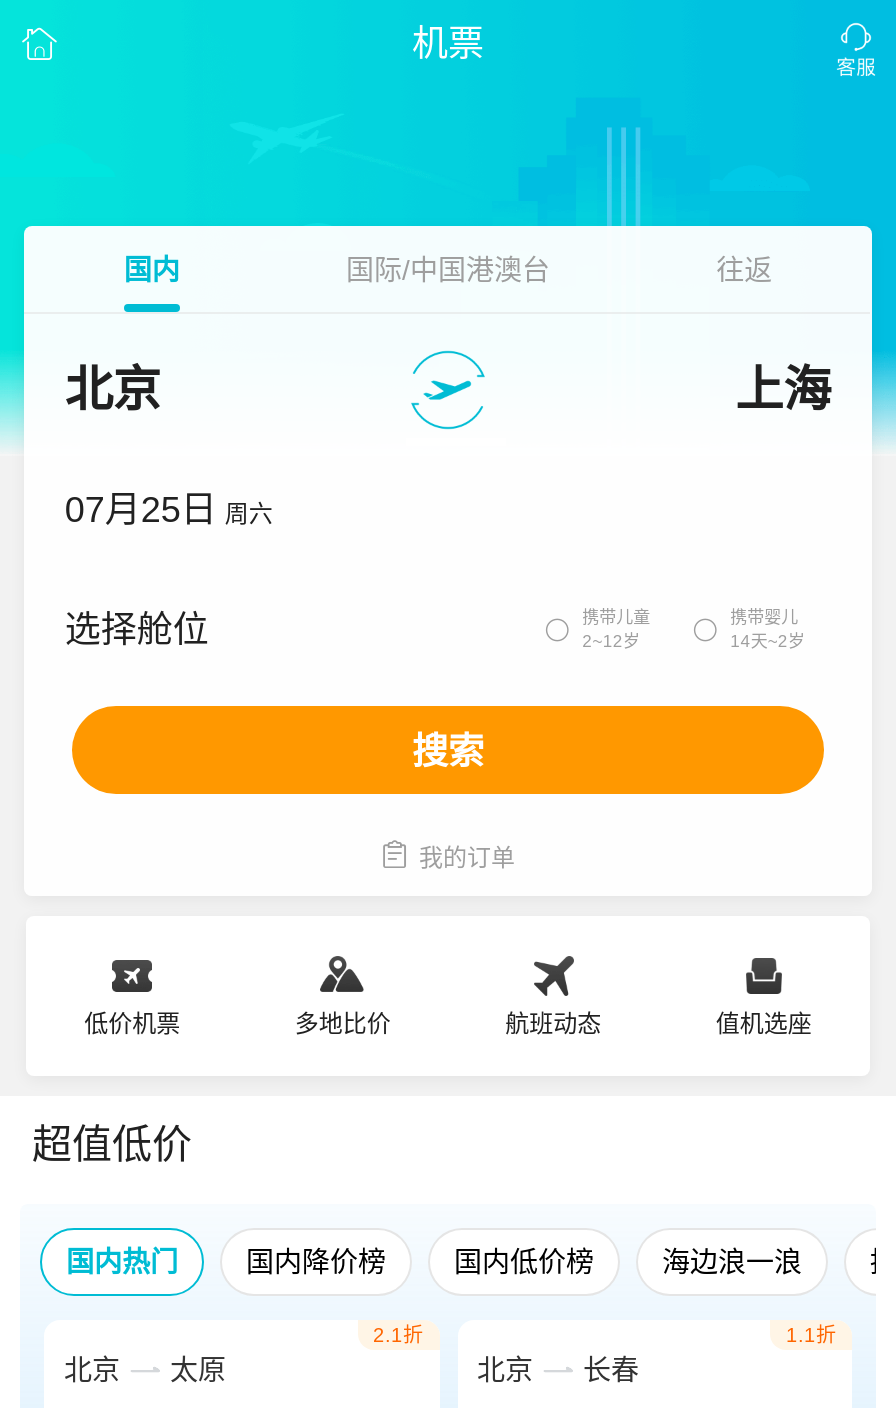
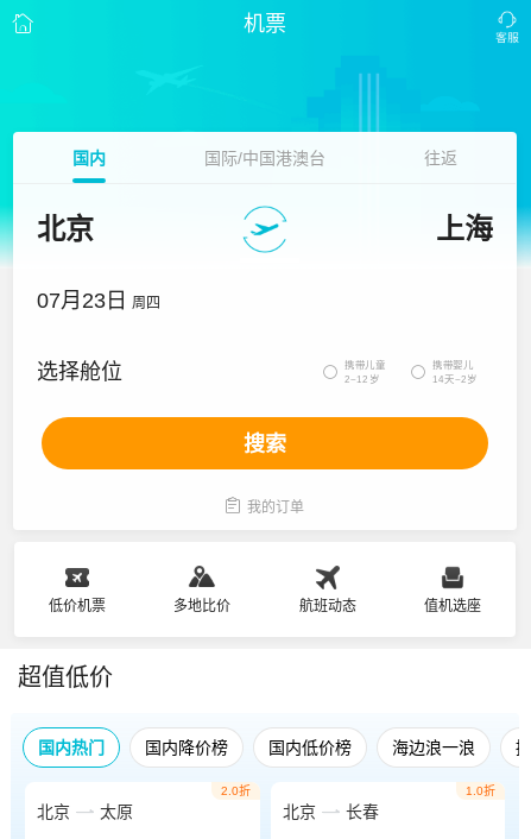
- 07月25日 周六
+ 07月23日 周四

- 2.1折
+ 2.0折

- 1.1折
+ 1.0折
